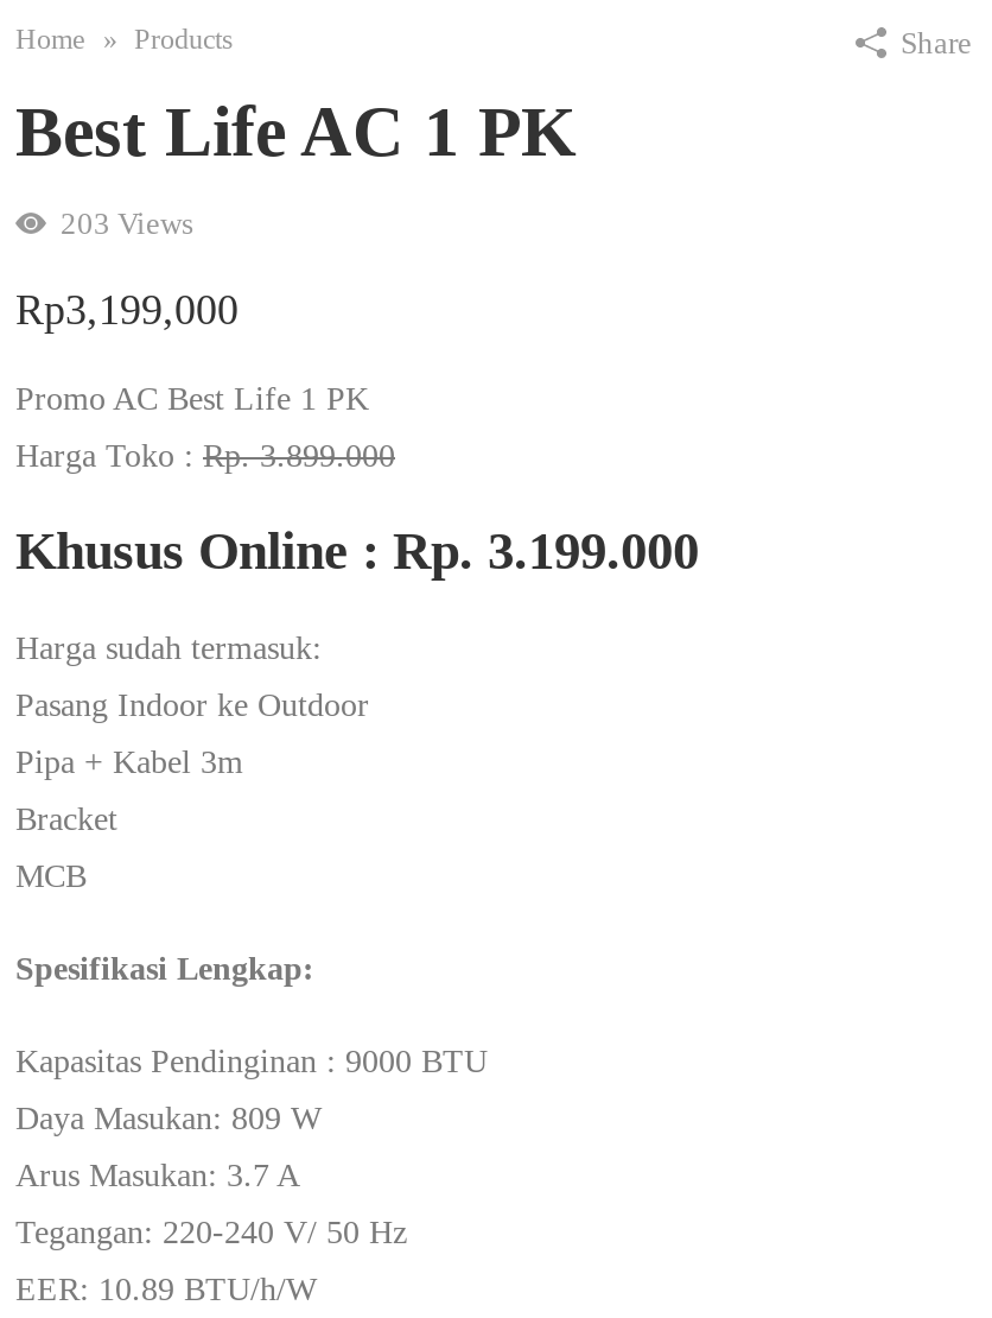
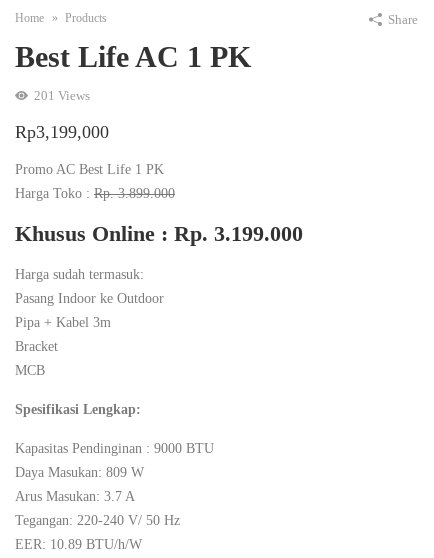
- 203 Views
+ 201 Views
